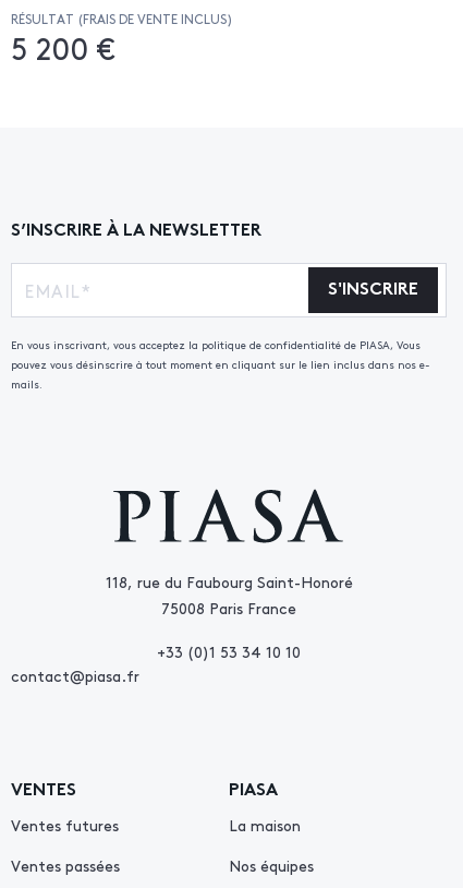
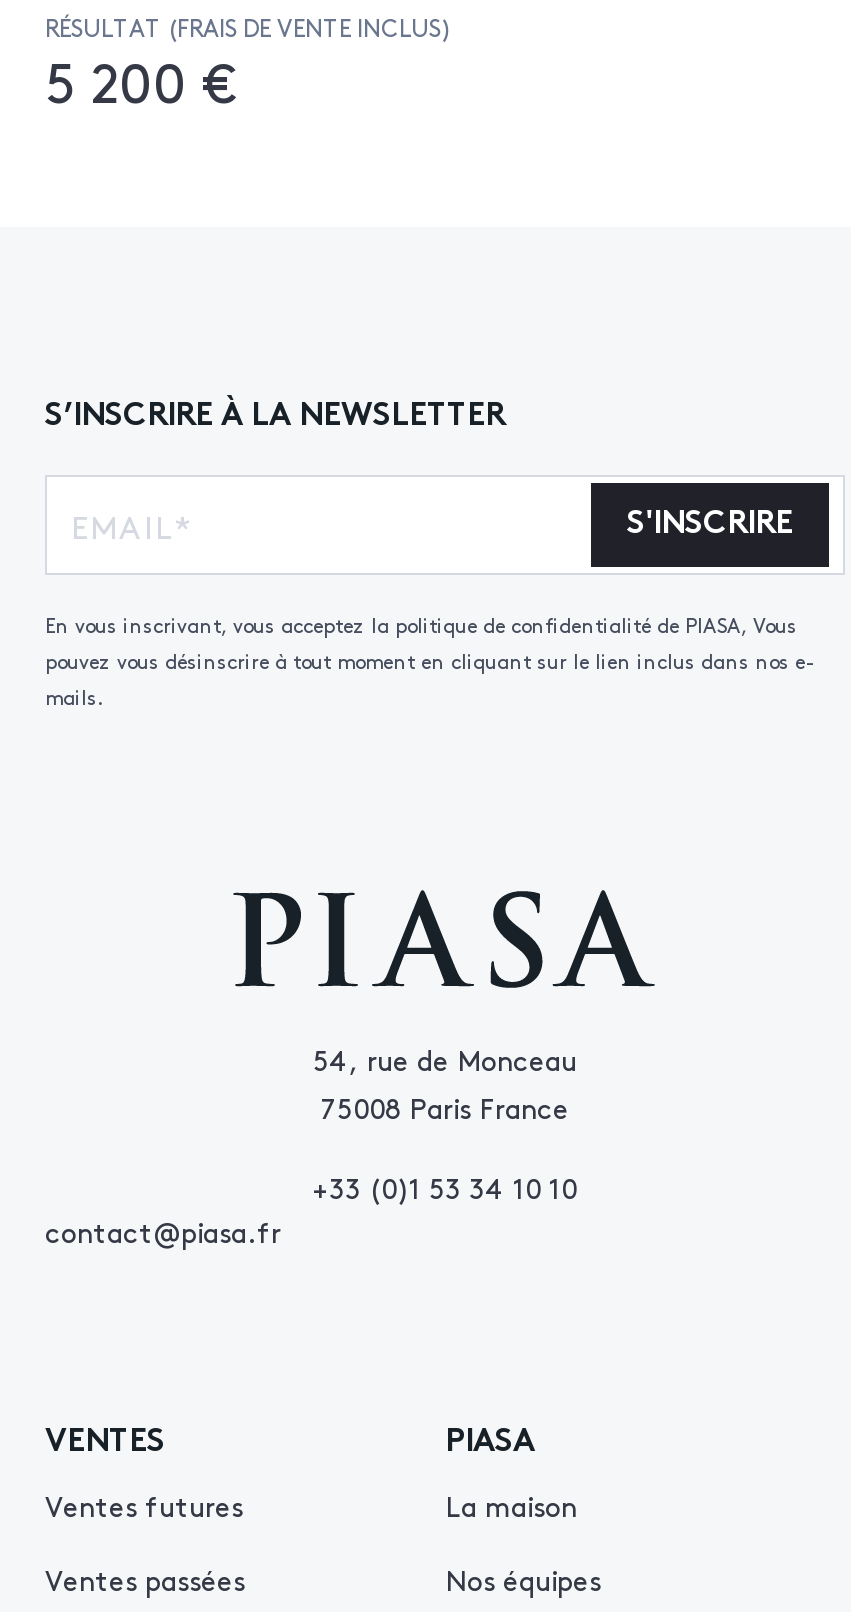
- 118, rue du Faubourg Saint-Honoré
+ 54, rue de Monceau
